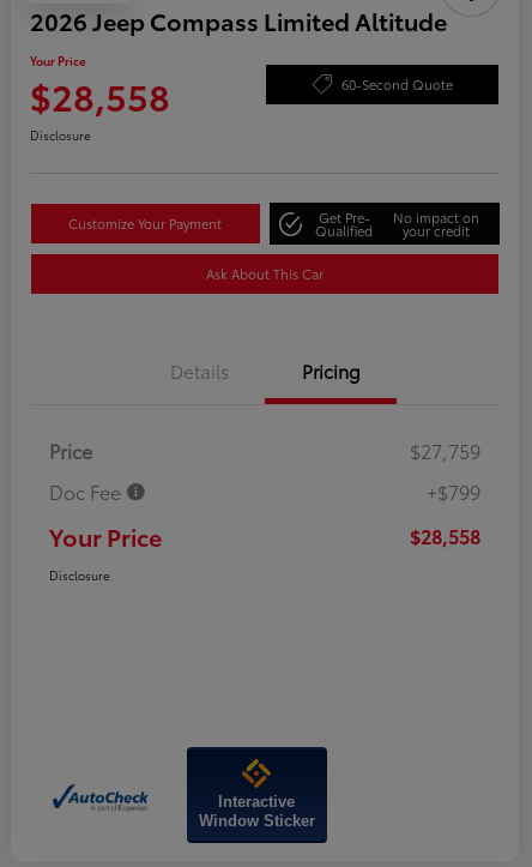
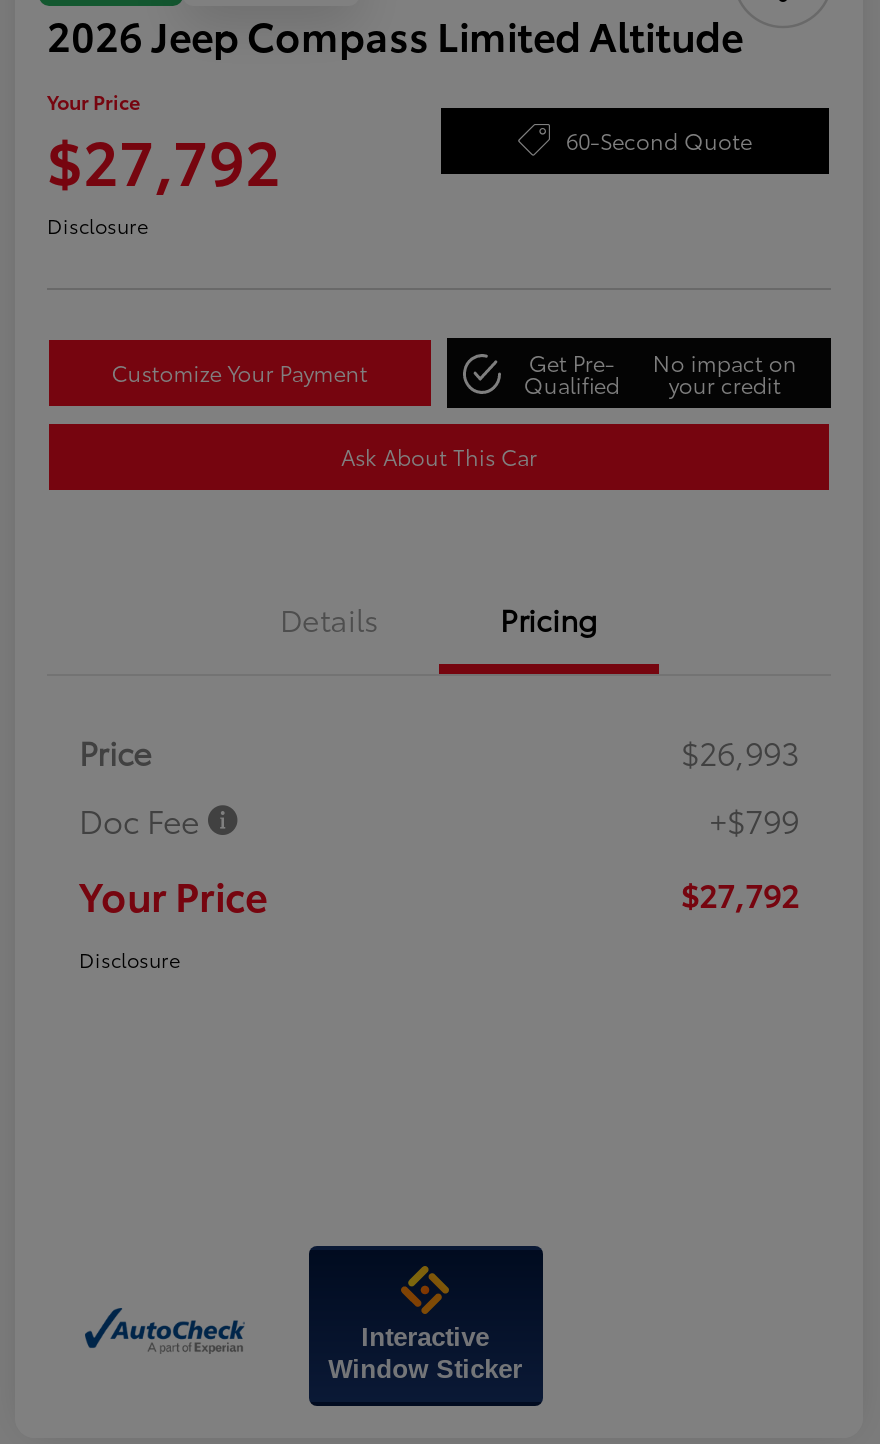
- $28,558
+ $27,792

- $27,759
+ $26,993

- $28,558
+ $27,792
